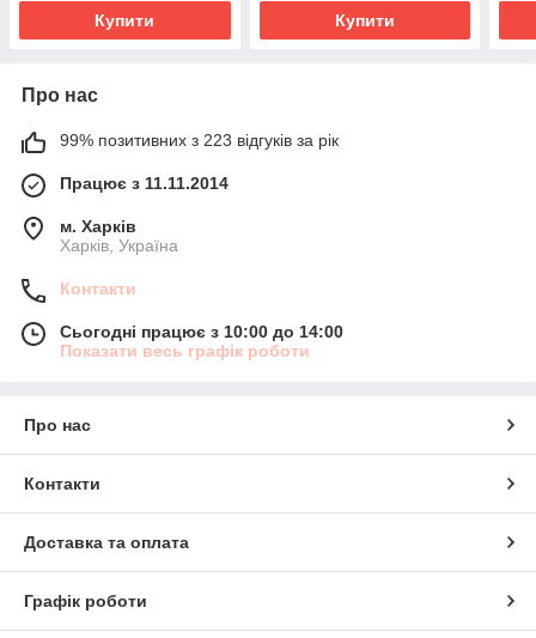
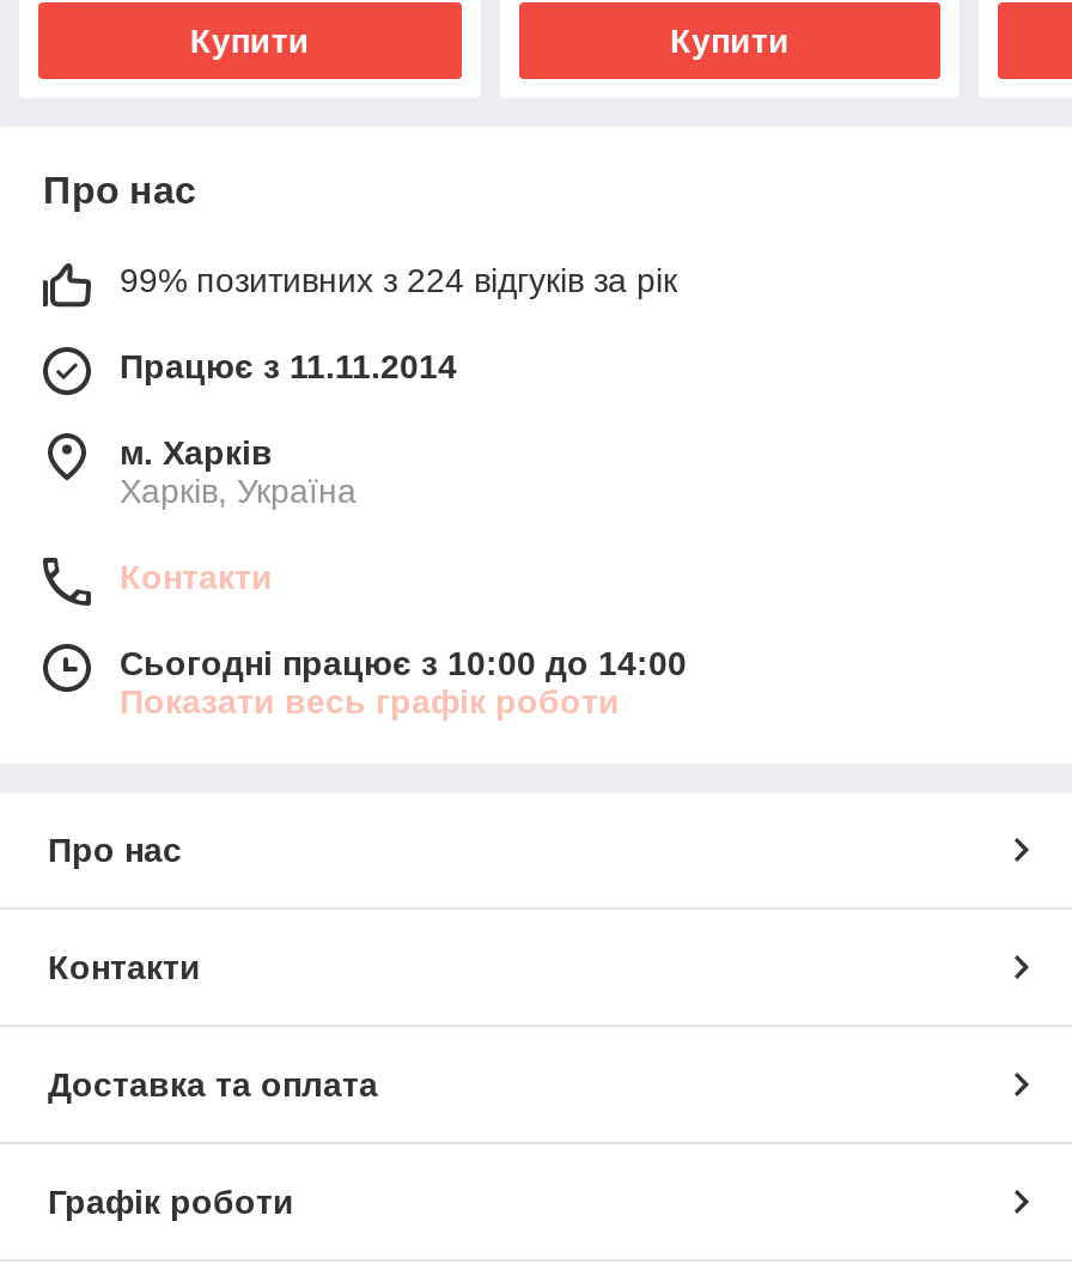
- 99% позитивних з 223 відгуків за рік
+ 99% позитивних з 224 відгуків за рік
